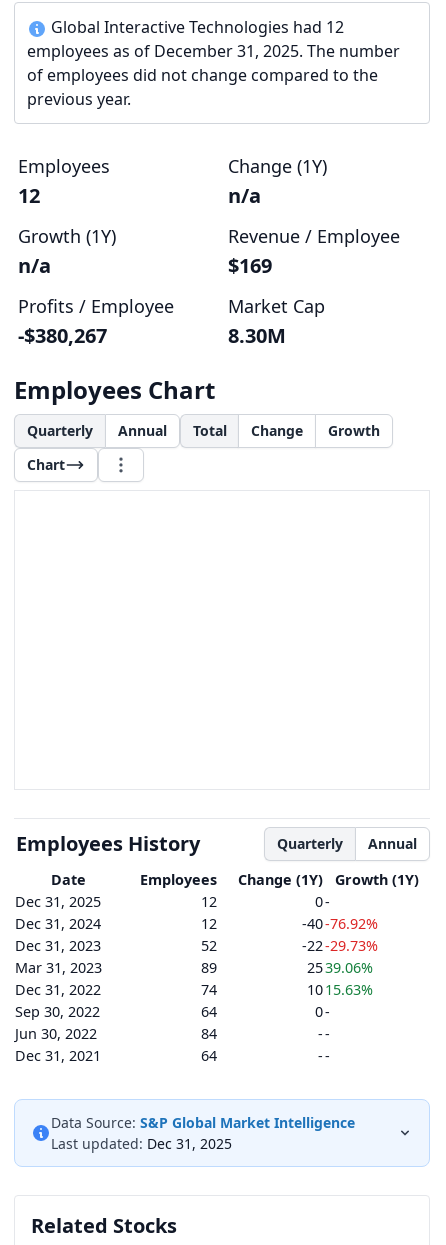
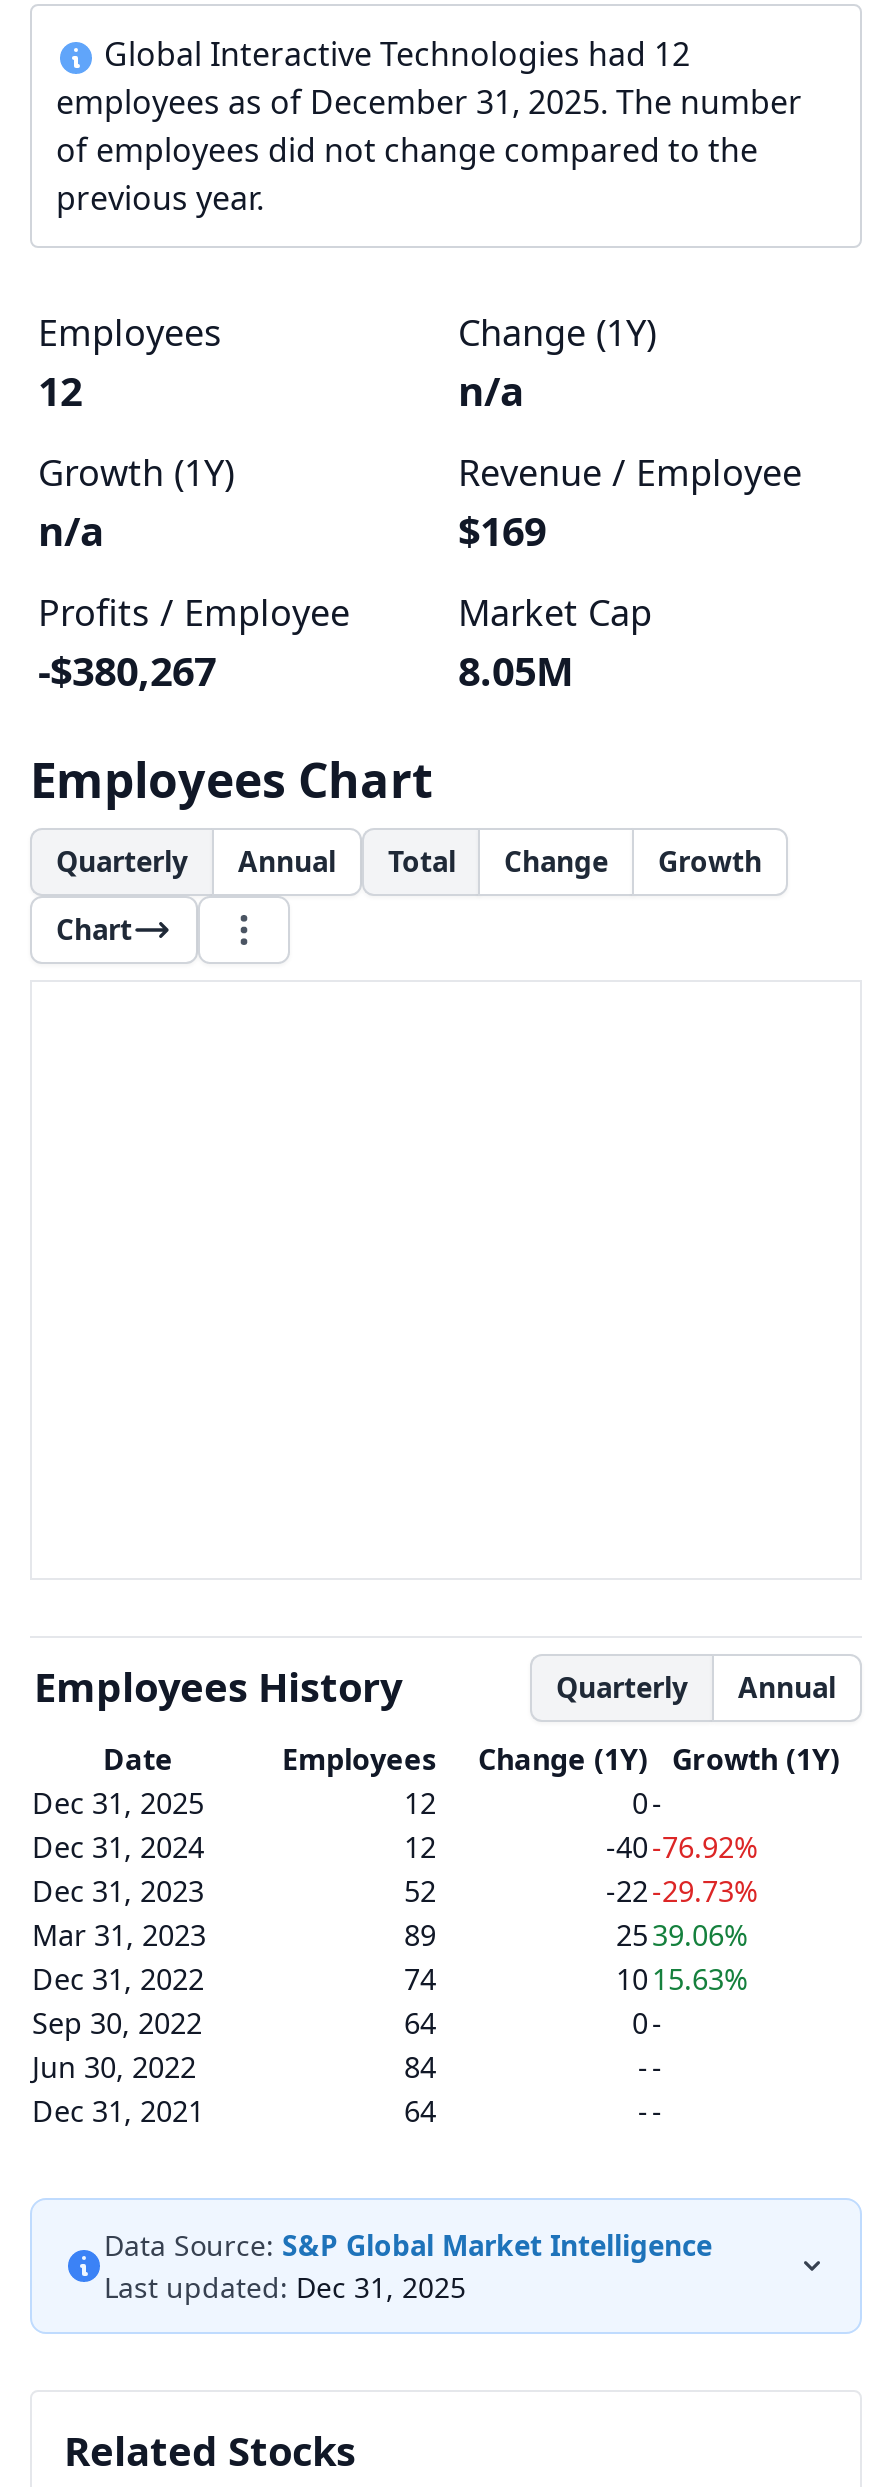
- 8.30M
+ 8.05M
